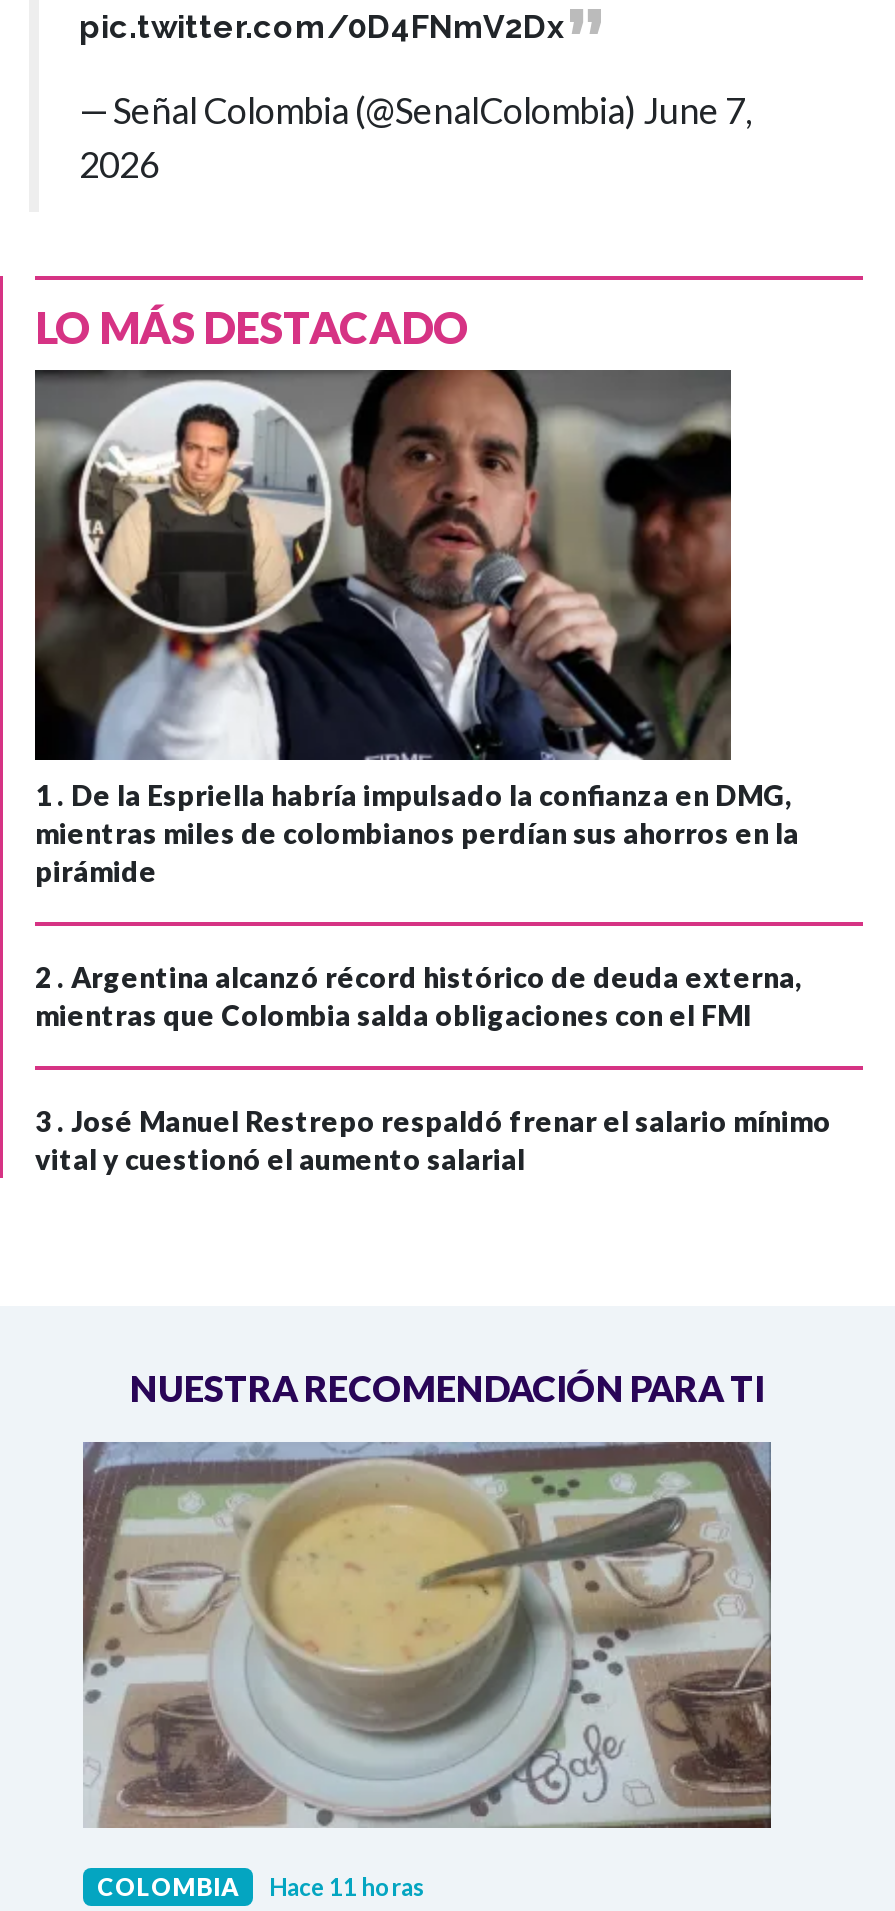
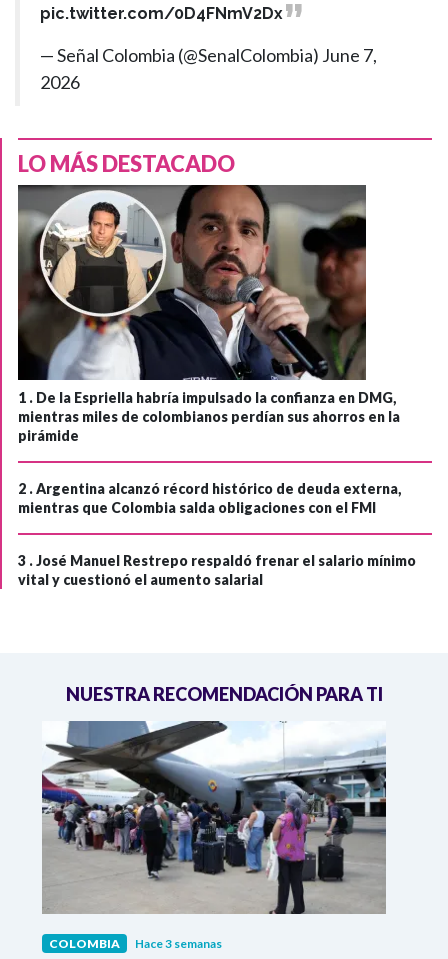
- [image]
- COLOMBIA Hace 11 horas
+ [image]
+ COLOMBIA Hace 3 semanas
